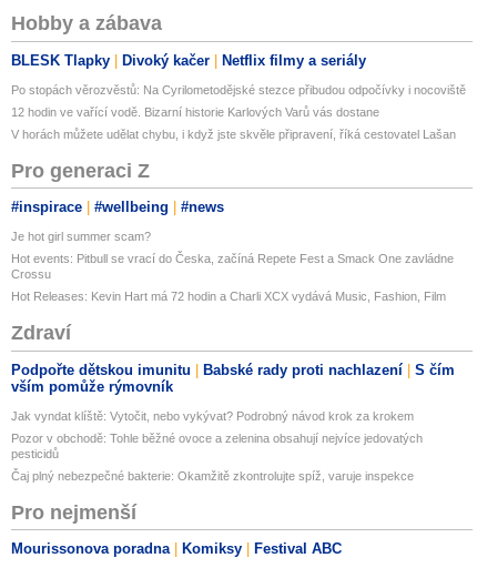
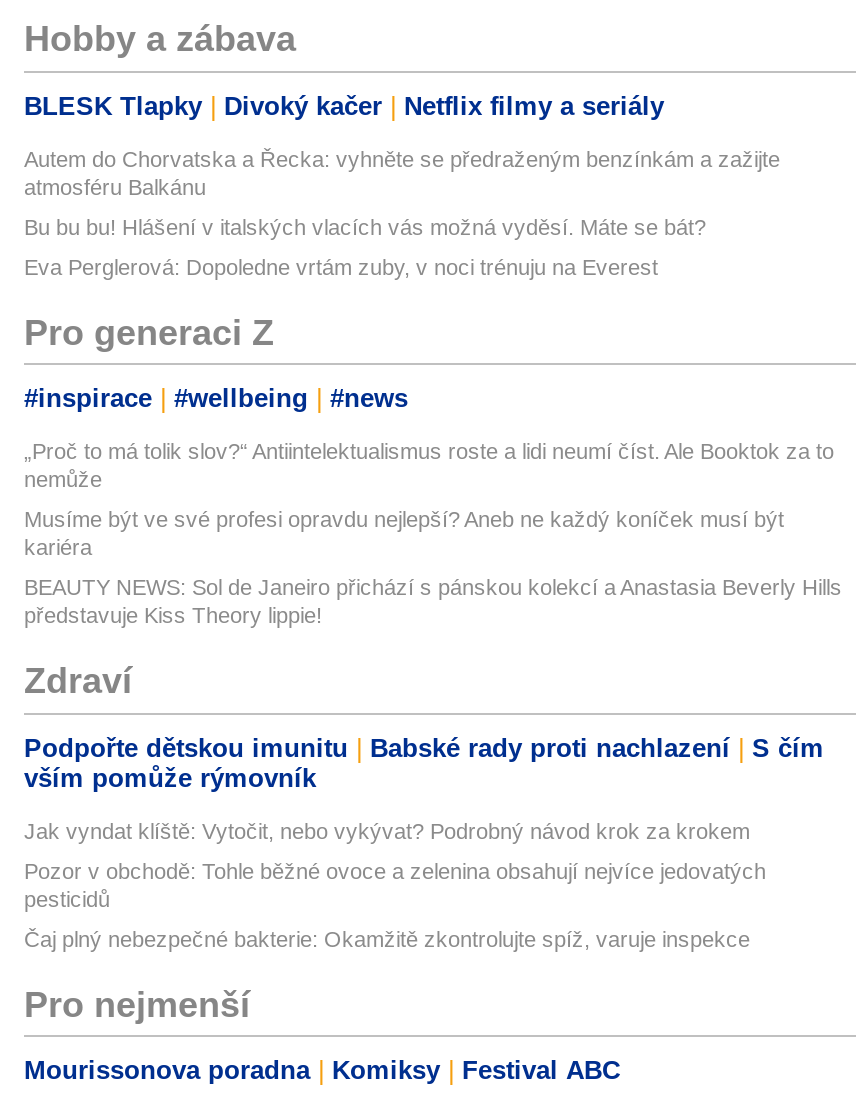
- Po stopách věrozvěstů: Na Cyrilometodějské stezce přibudou odpočívky i nocoviště
+ Autem do Chorvatska a Řecka: vyhněte se předraženým benzínkám a zažijte
+ atmosféru Balkánu

- 12 hodin ve vařící vodě. Bizarní historie Karlových Varů vás dostane
+ Bu bu bu! Hlášení v italských vlacích vás možná vyděsí. Máte se bát?

- V horách můžete udělat chybu, i když jste skvěle připravení, říká cestovatel Lašan
+ Eva Perglerová: Dopoledne vrtám zuby, v noci trénuju na Everest

- Je hot girl summer scam?
+ „Proč to má tolik slov?“ Antiintelektualismus roste a lidi neumí číst. Ale Booktok za to
+ nemůže

- Hot events: Pitbull se vrací do Česka, začíná Repete Fest a Smack One zavládne
- Crossu
+ Musíme být ve své profesi opravdu nejlepší? Aneb ne každý koníček musí být
+ kariéra

- Hot Releases: Kevin Hart má 72 hodin a Charli XCX vydává Music, Fashion, Film
+ BEAUTY NEWS: Sol de Janeiro přichází s pánskou kolekcí a Anastasia Beverly Hills
+ představuje Kiss Theory lippie!
